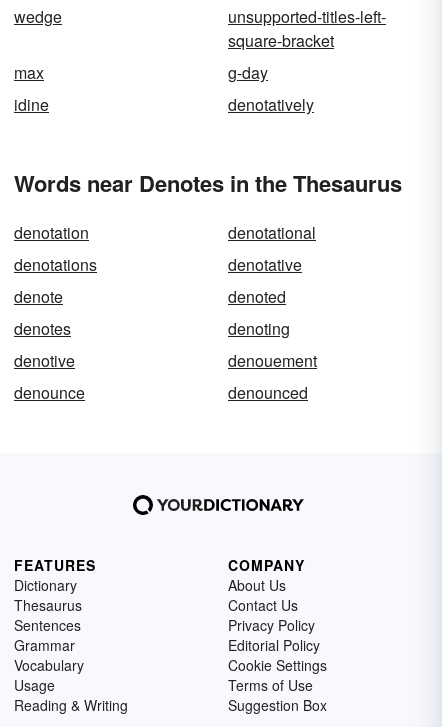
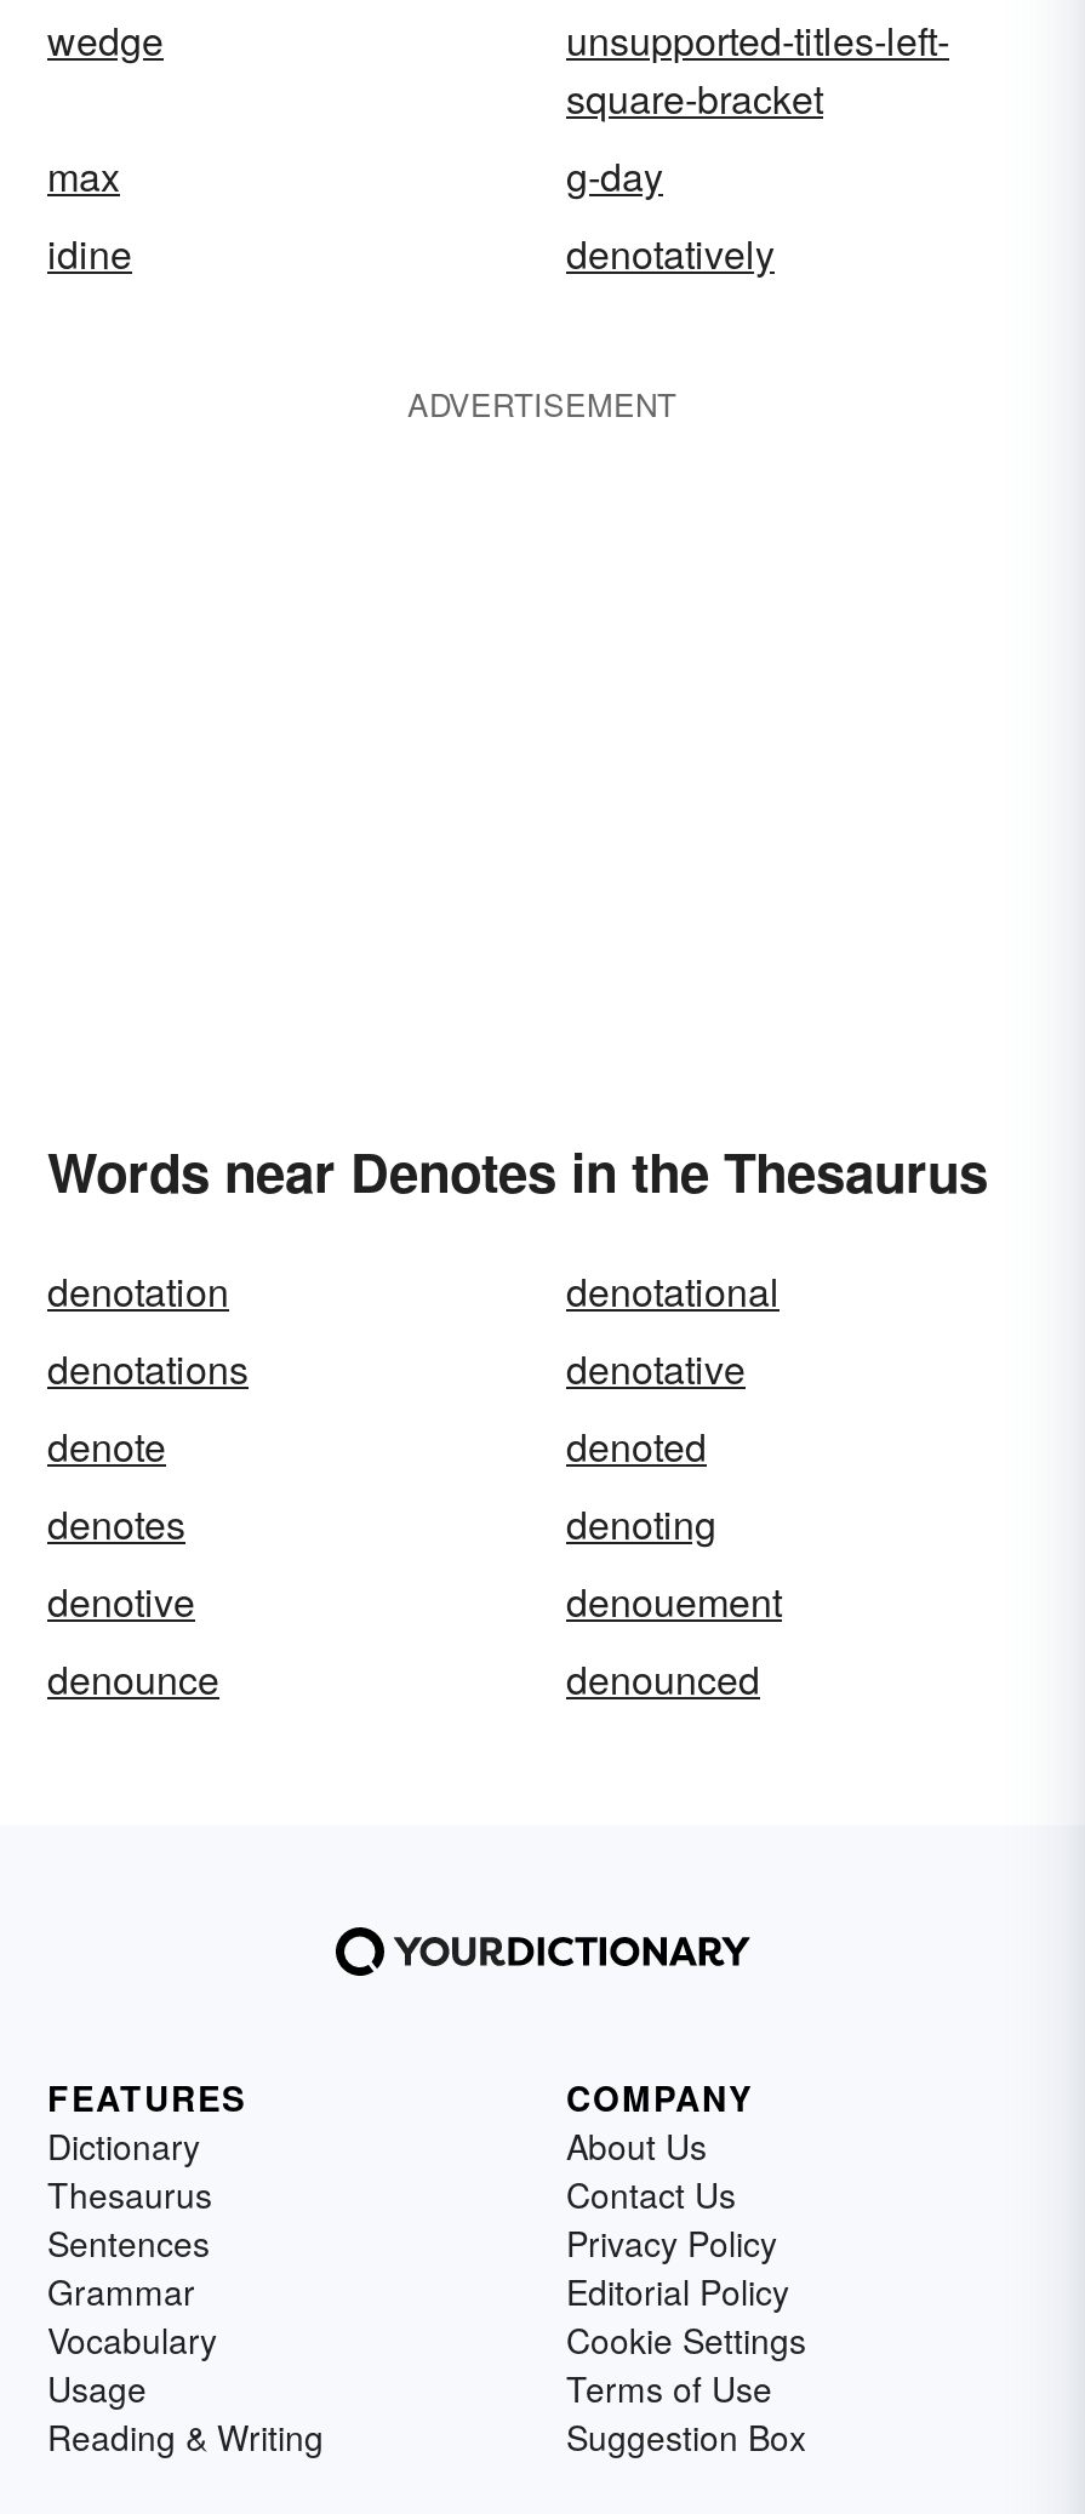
+ ADVERTISEMENT
